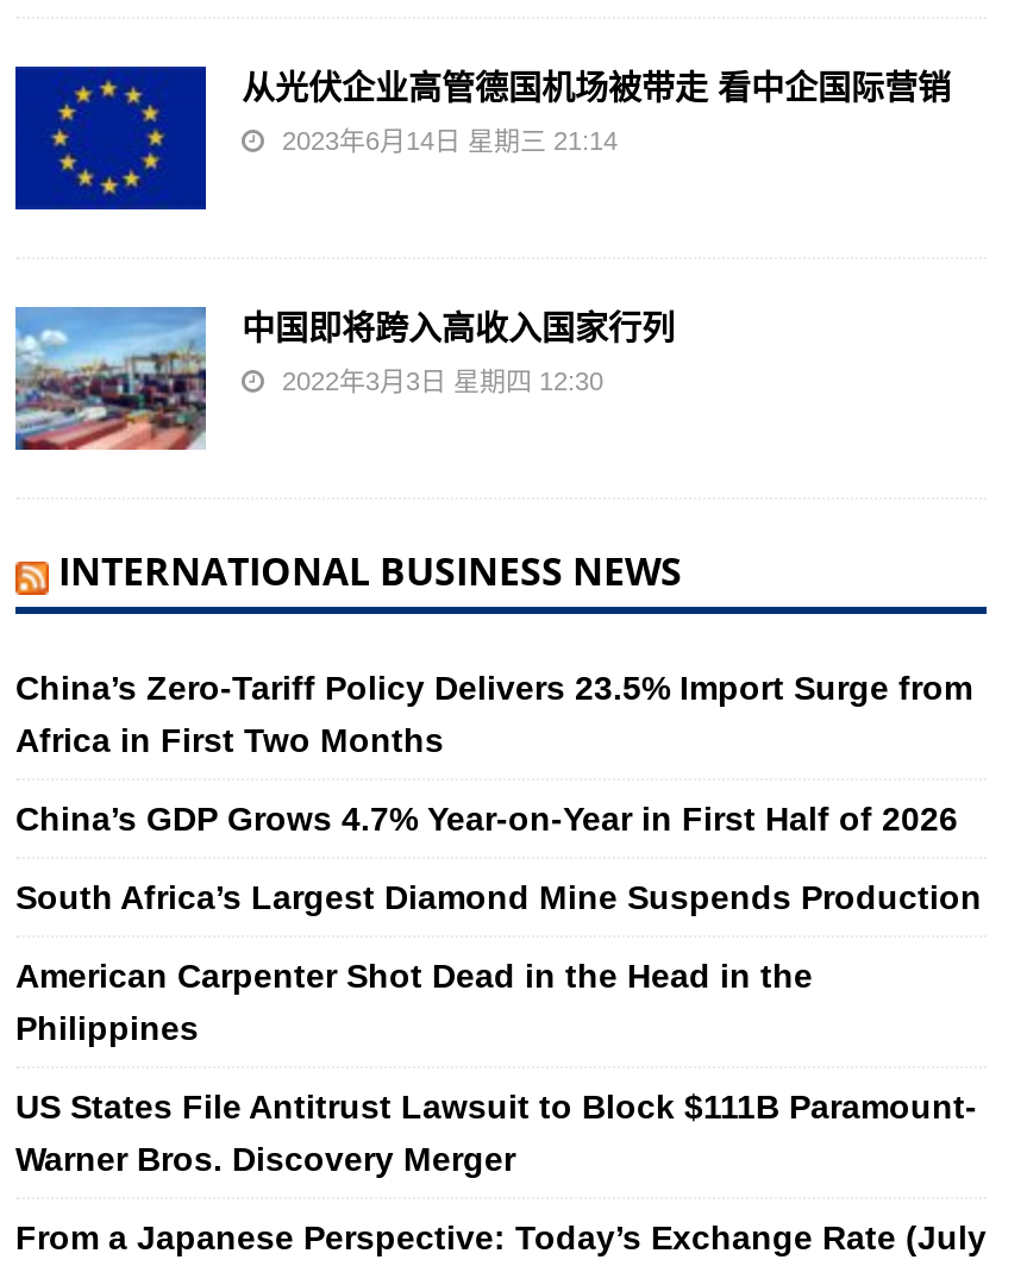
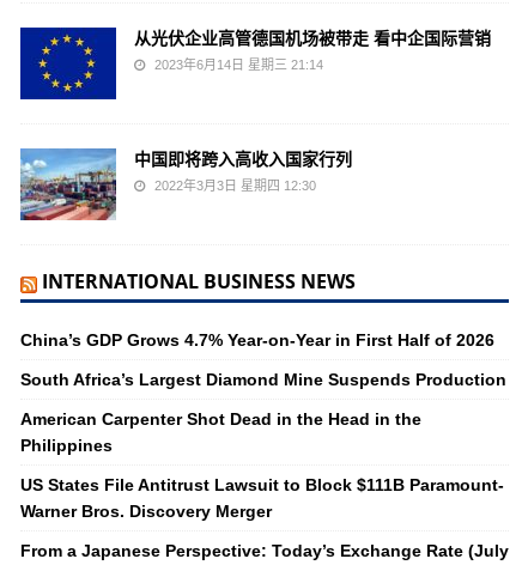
- China’s Zero-Tariff Policy Delivers 23.5% Import Surge from
- Africa in First Two Months
